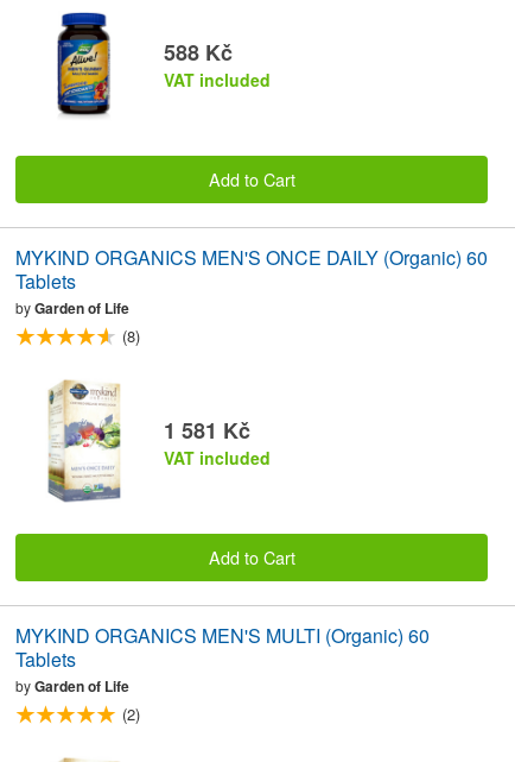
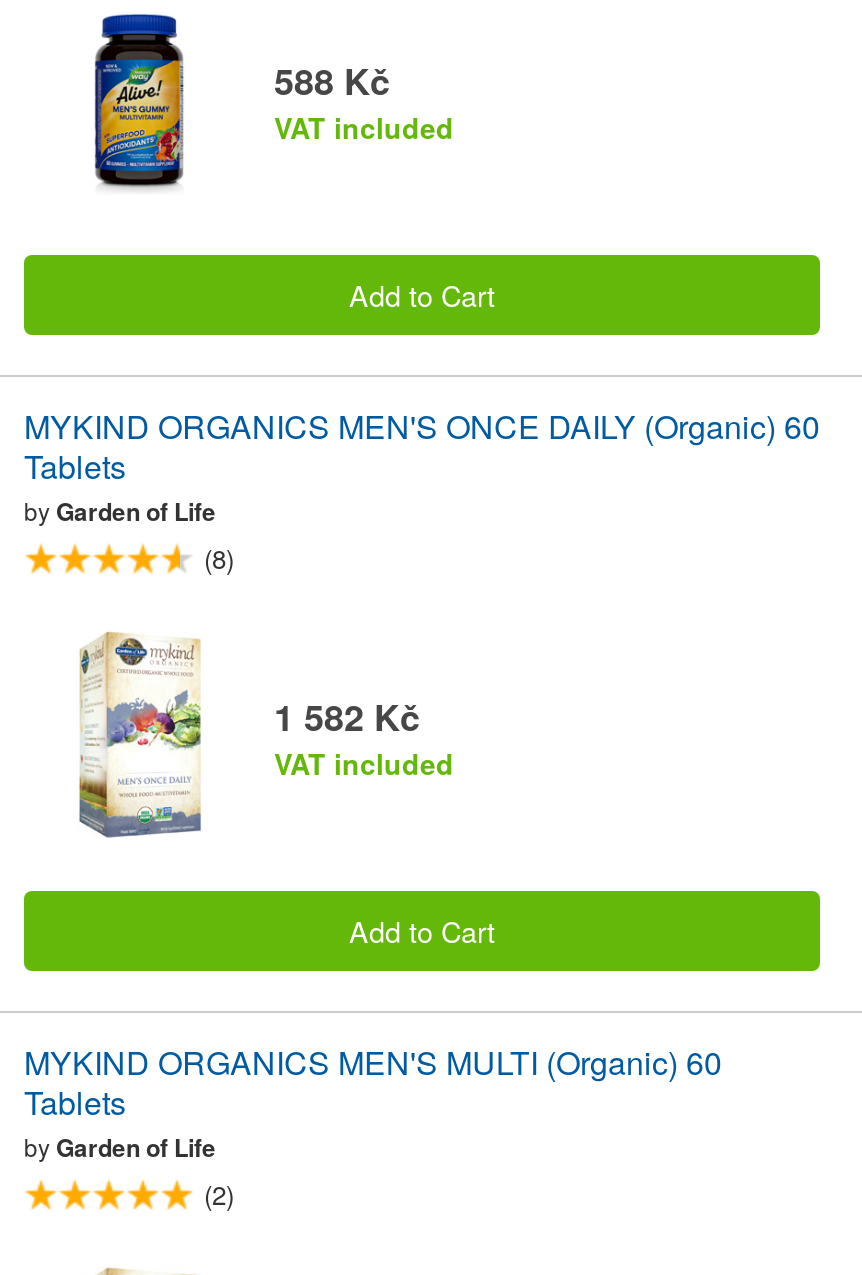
- 1 581 Kč
+ 1 582 Kč
